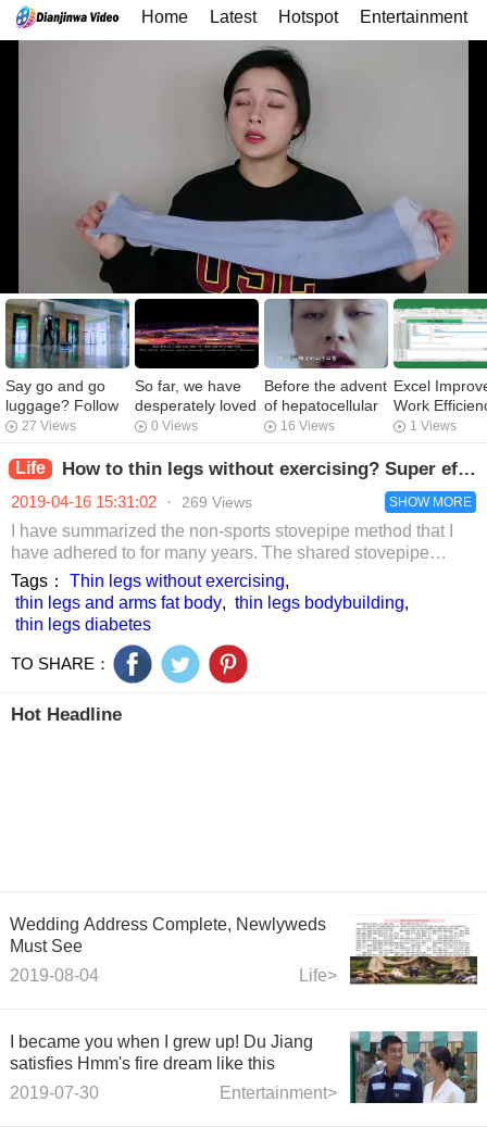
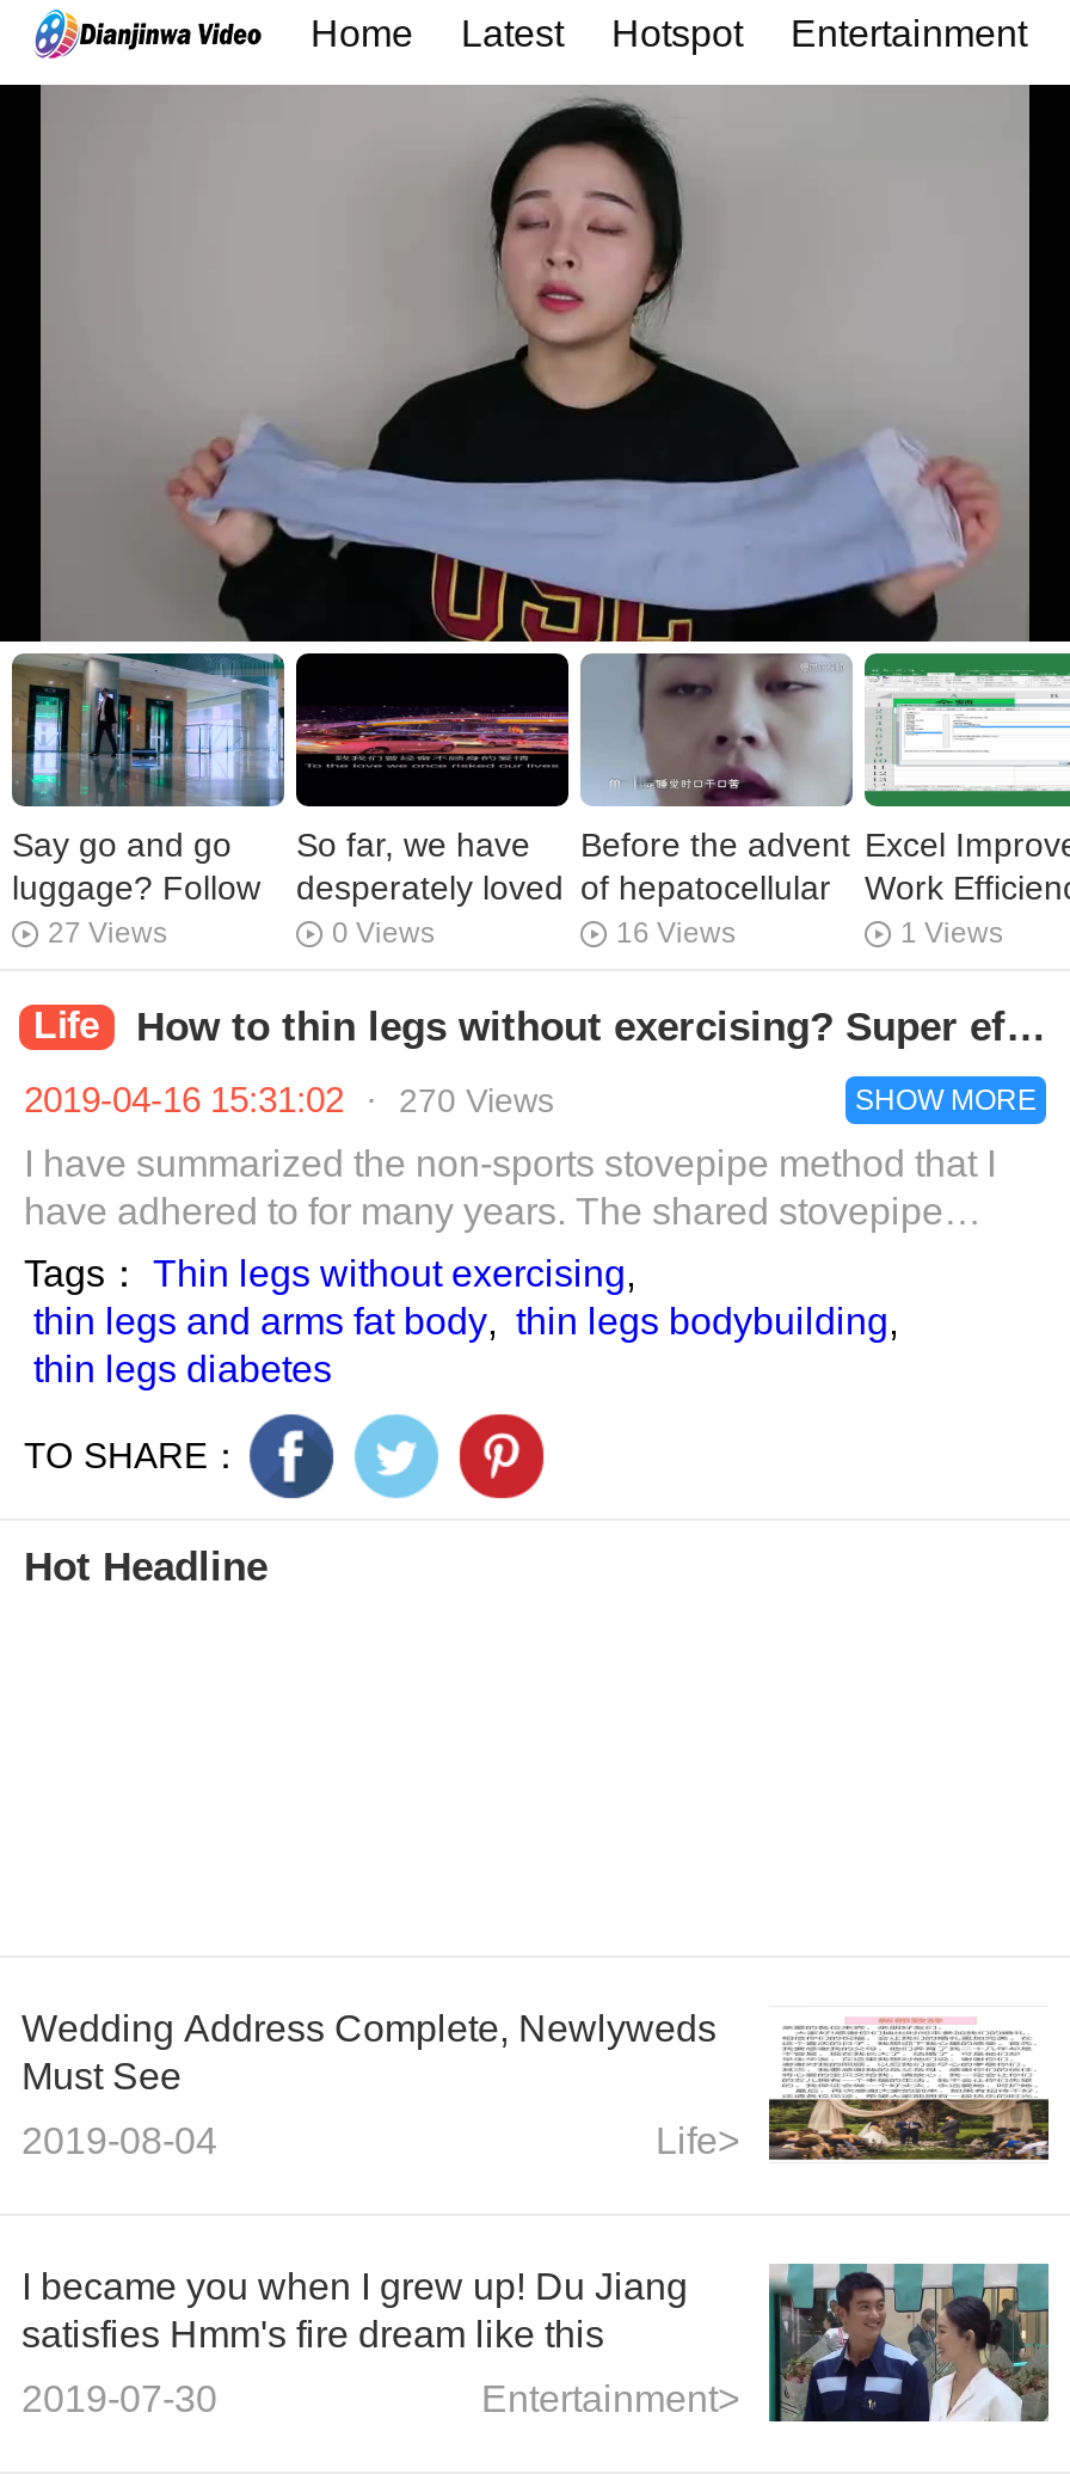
- 2019-04-16 15:31:02 · 269 Views
+ 2019-04-16 15:31:02 · 270 Views
